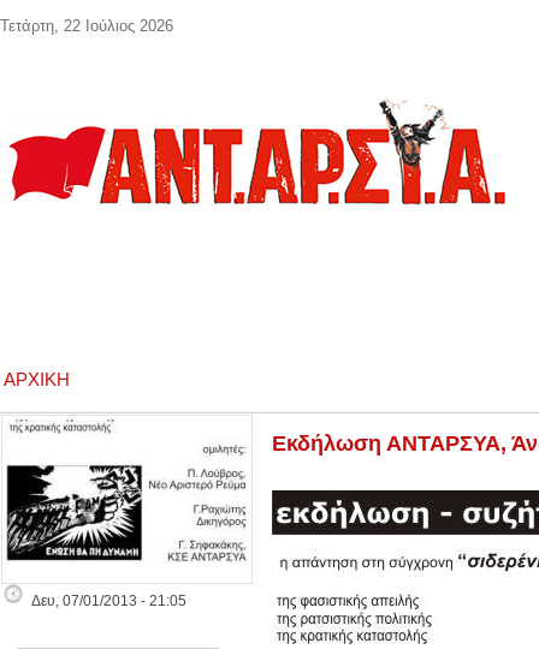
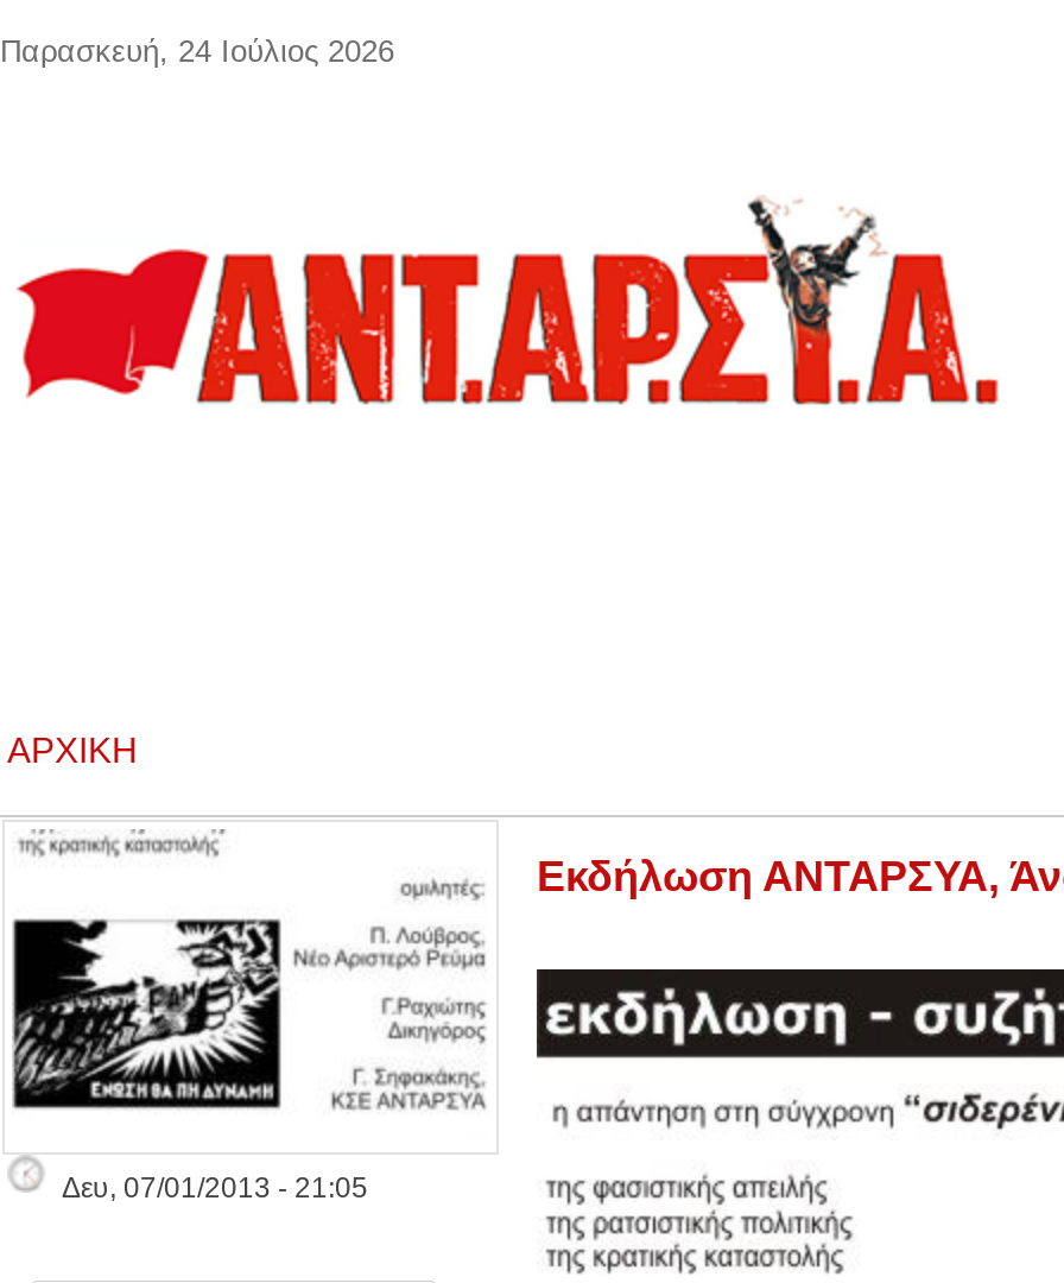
- Τετάρτη, 22 Ιούλιος 2026
+ Παρασκευή, 24 Ιούλιος 2026
